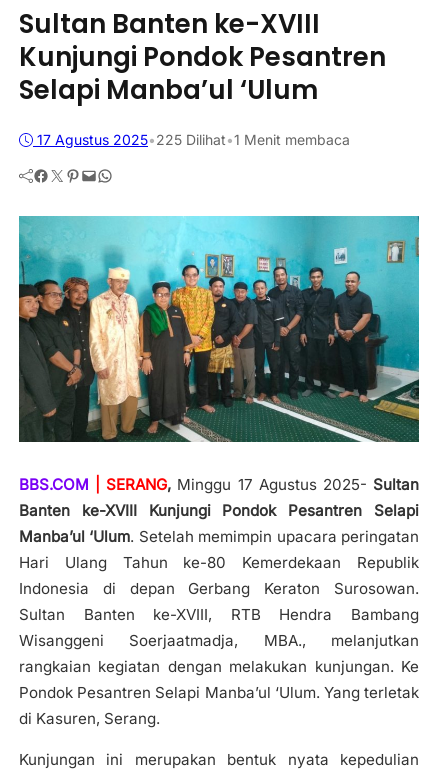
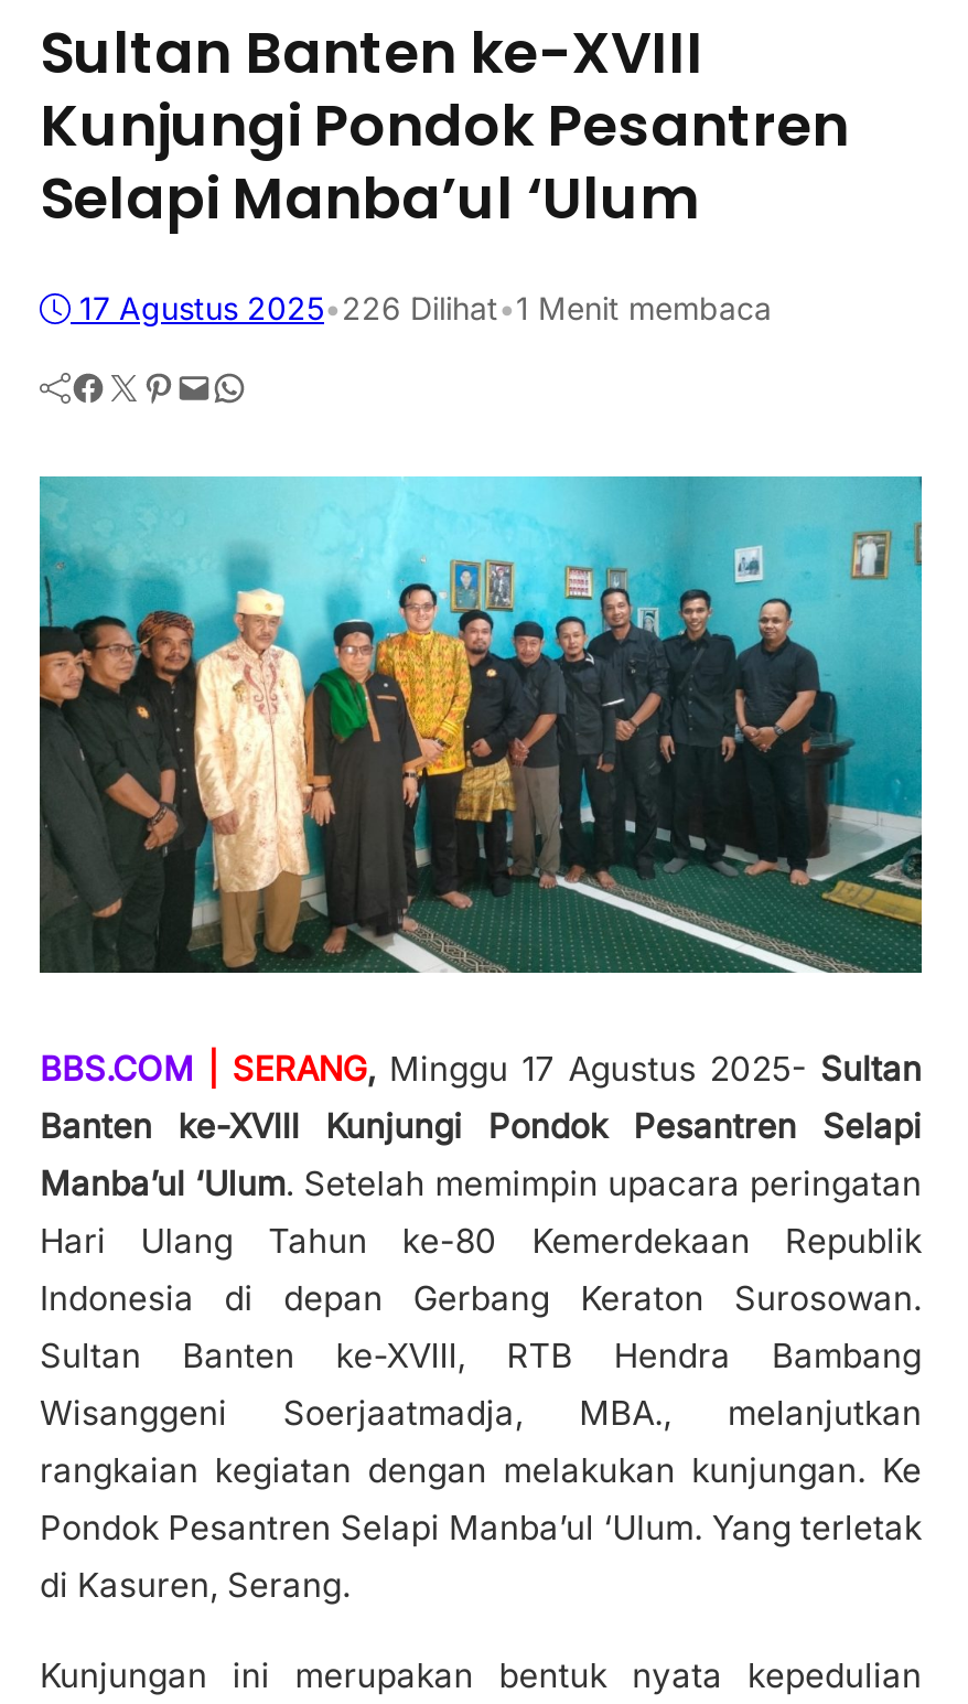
- 17 Agustus 2025 • 225 Dilihat • 1 Menit membaca
+ 17 Agustus 2025 • 226 Dilihat • 1 Menit membaca
